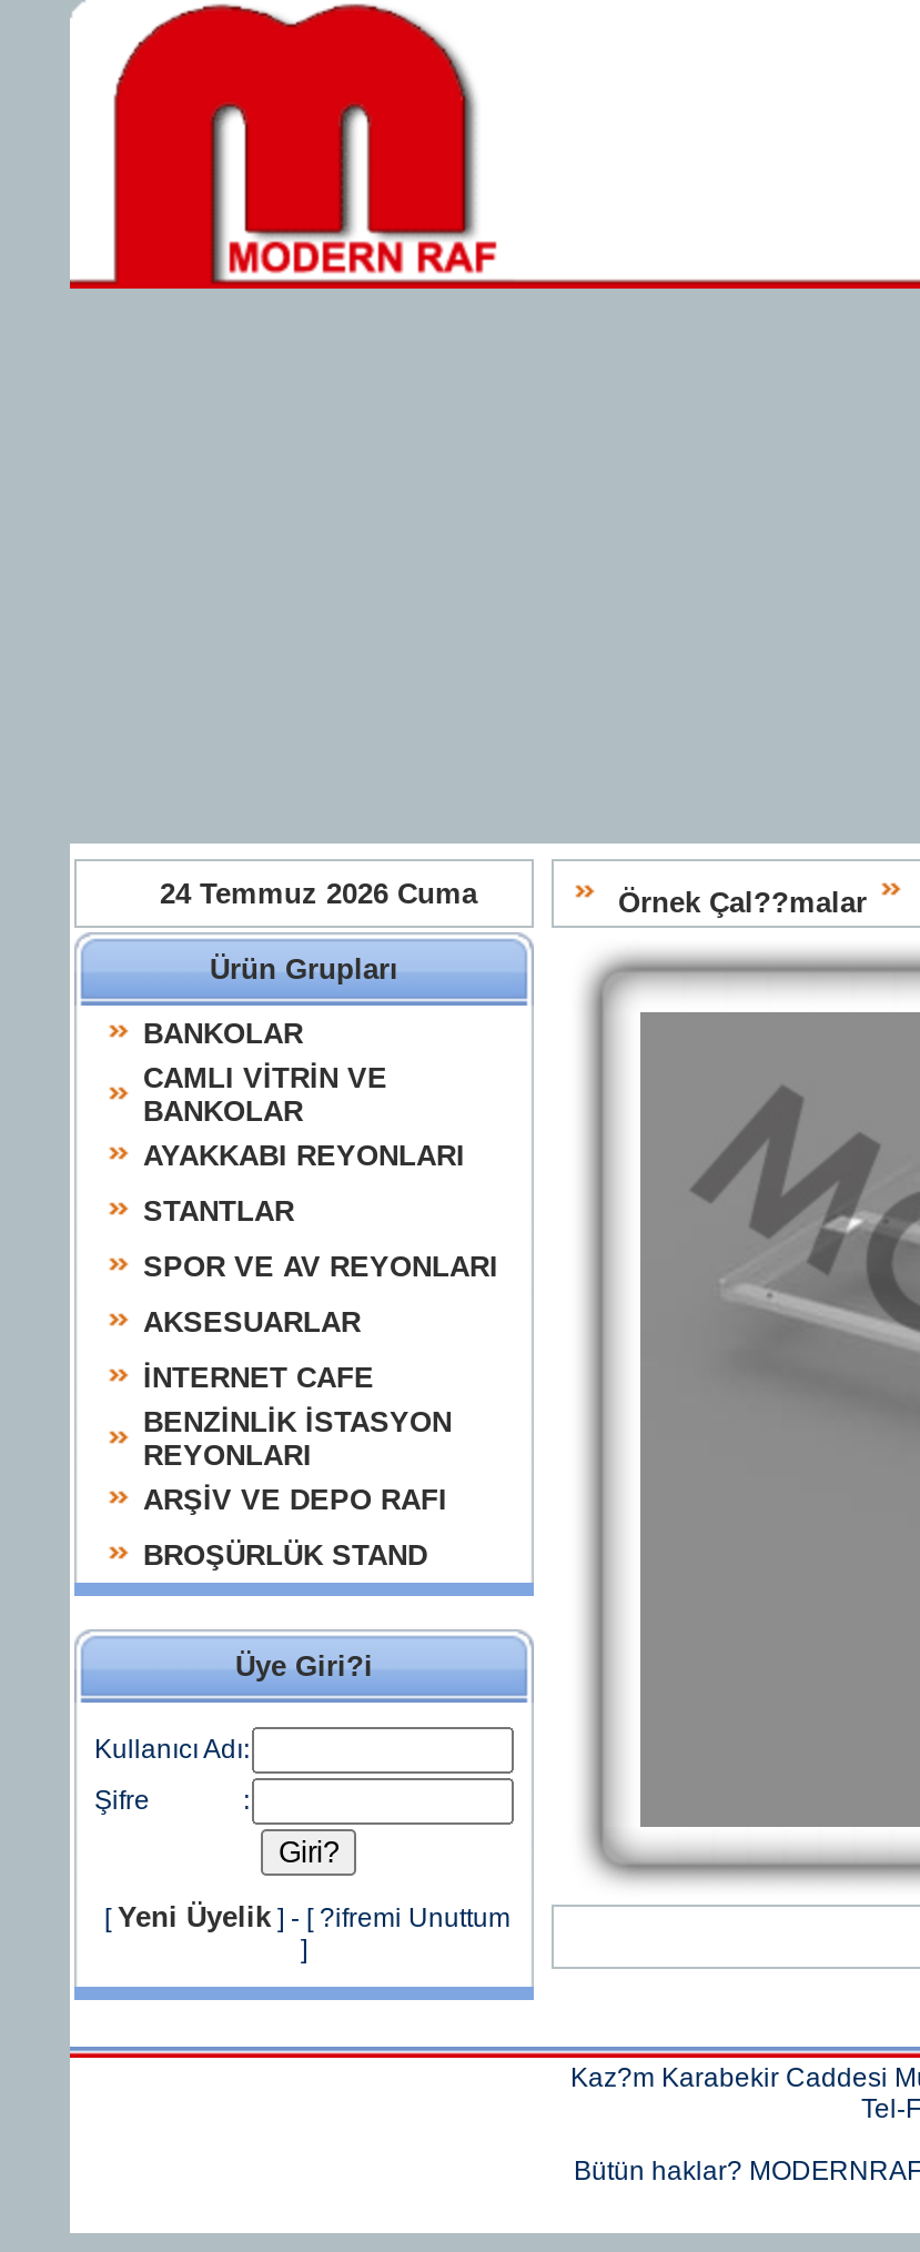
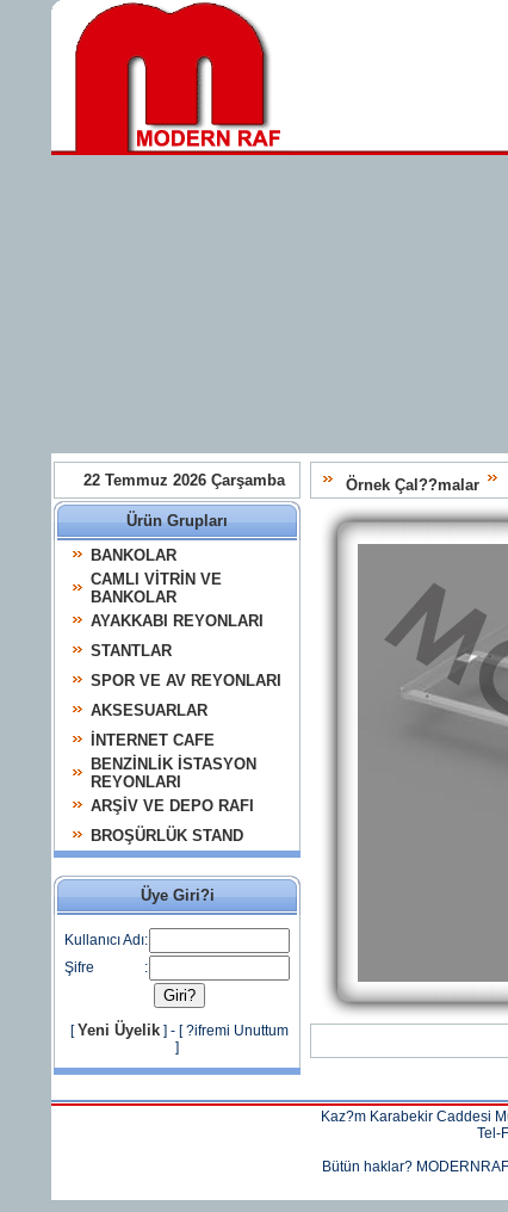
- 24 Temmuz 2026 Cuma
+ 22 Temmuz 2026 Çarşamba
